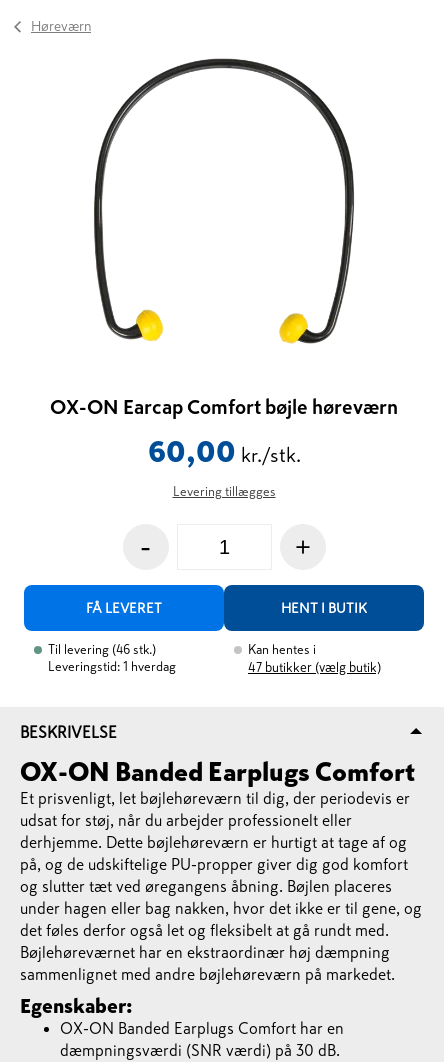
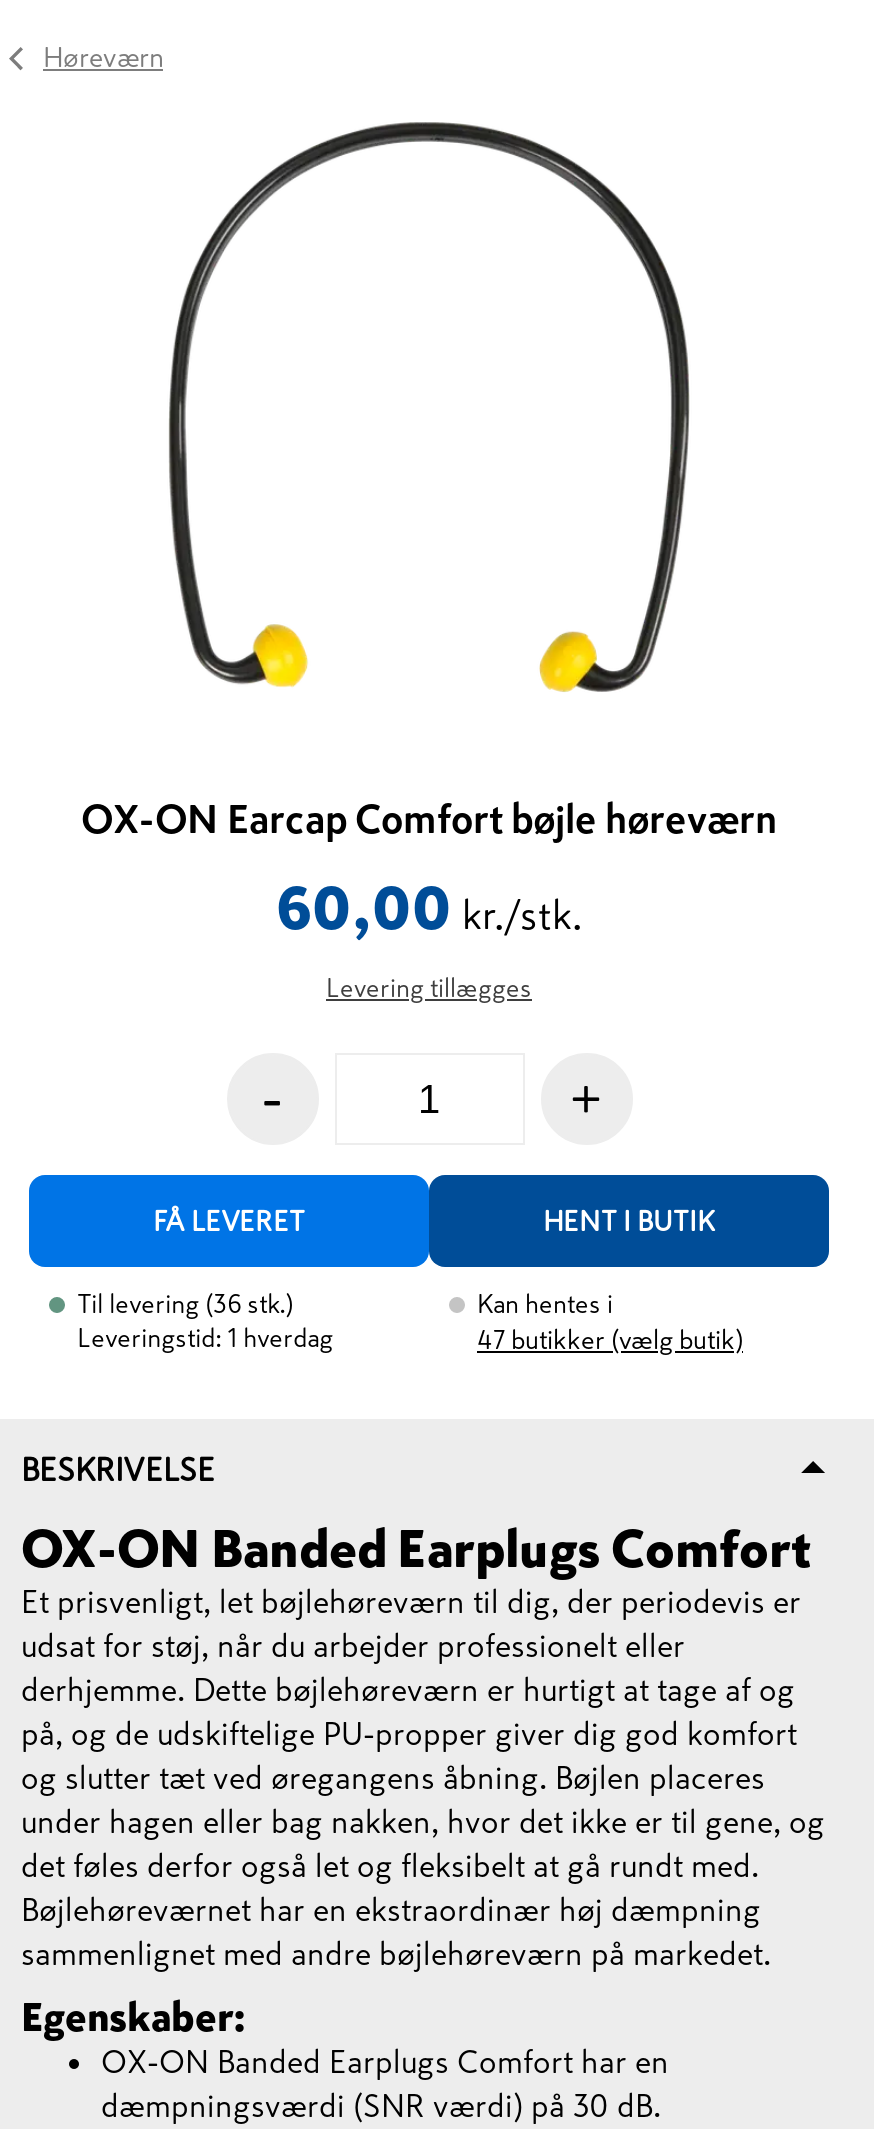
- Til levering (46 stk.)
+ Til levering (36 stk.)
